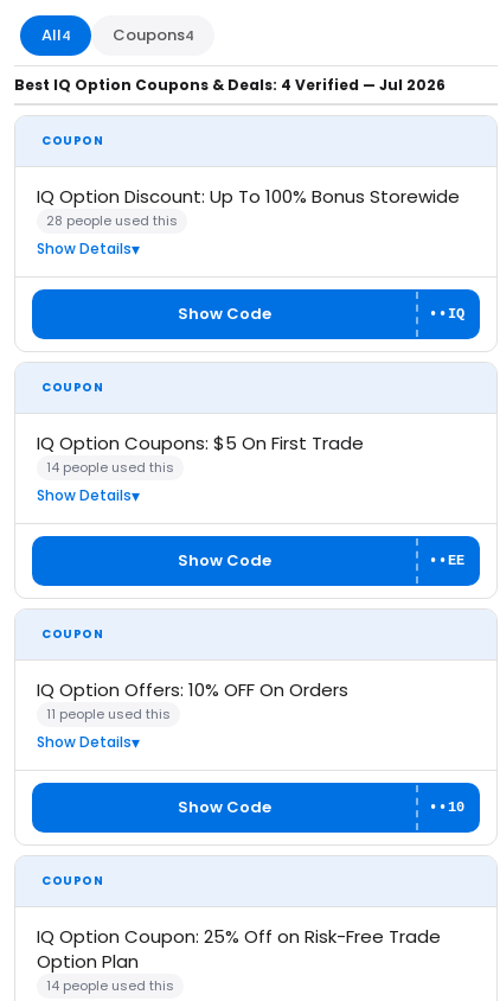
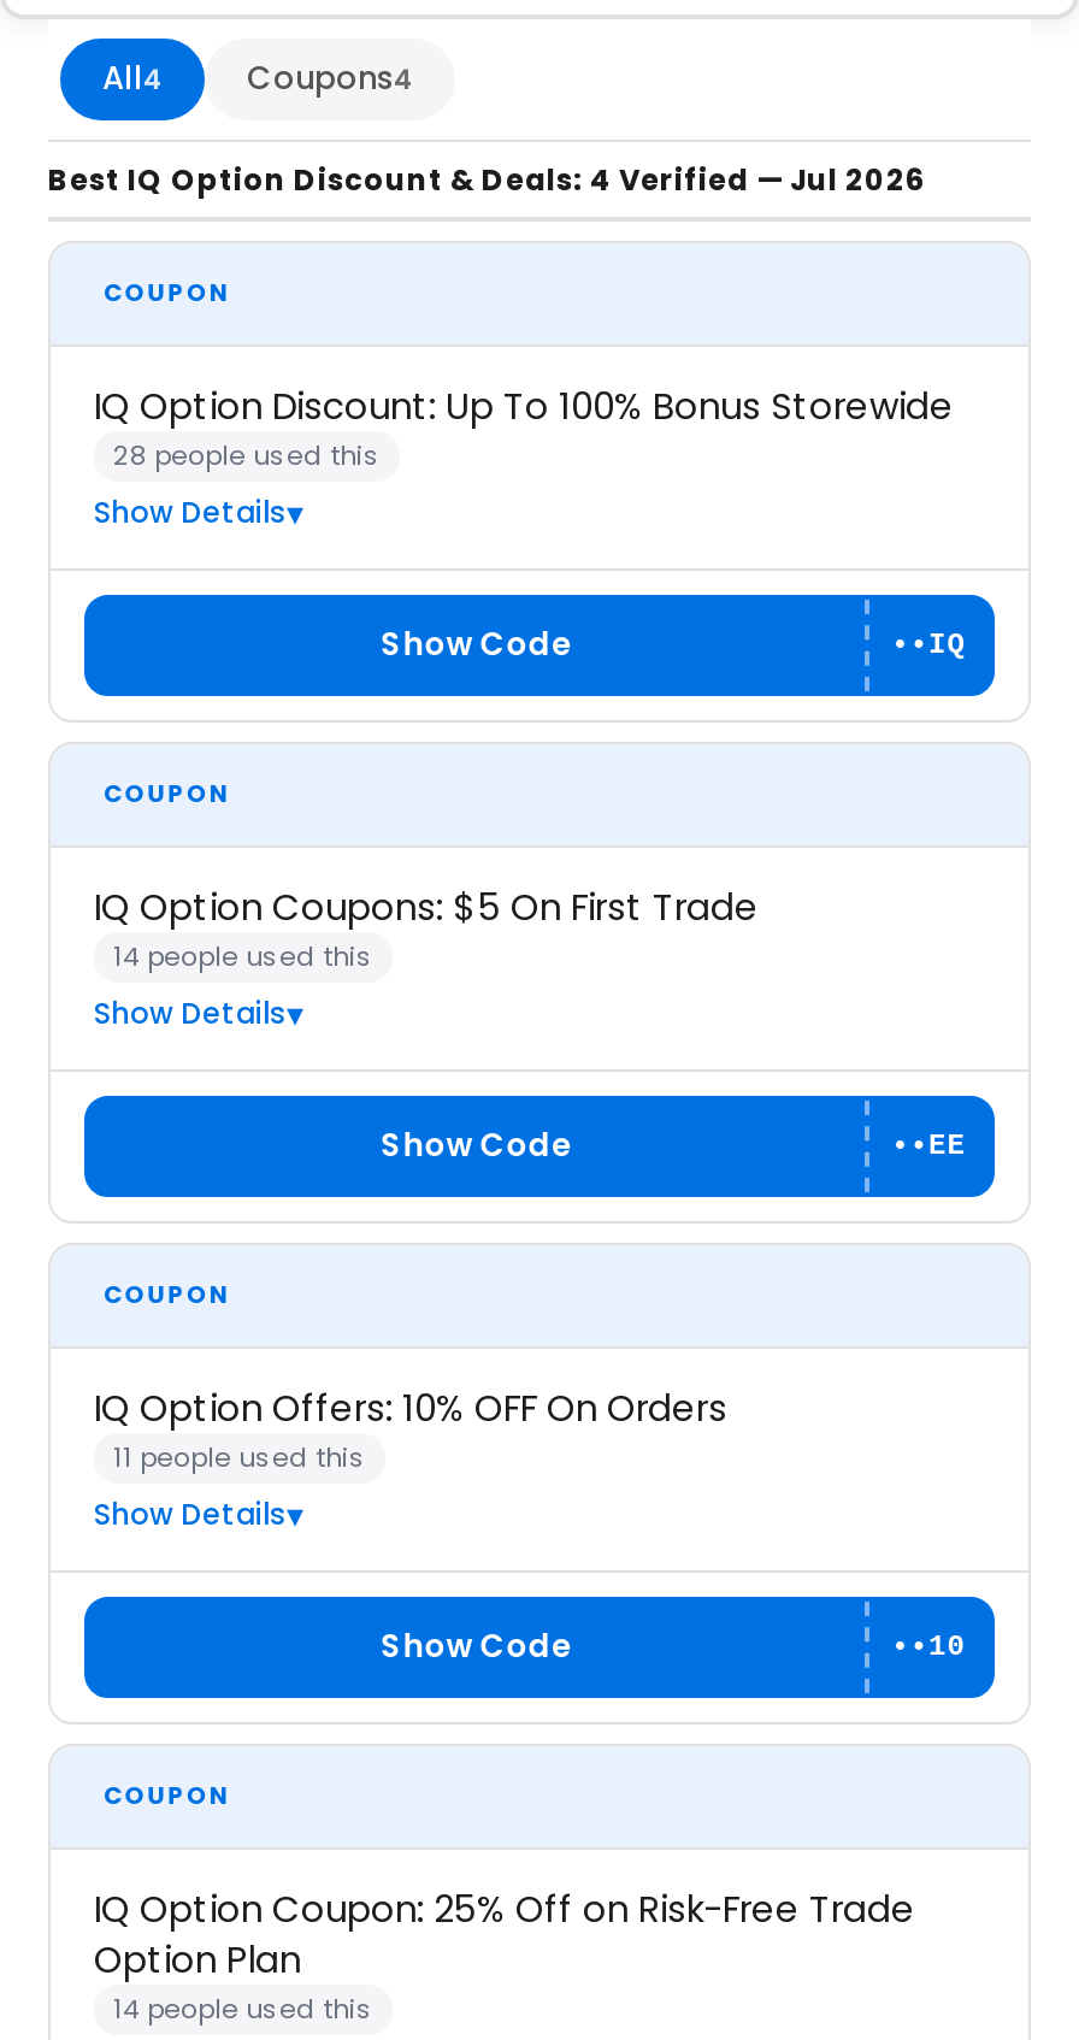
- Best IQ Option Coupons & Deals: 4 Verified — Jul 2026
+ Best IQ Option Discount & Deals: 4 Verified — Jul 2026
